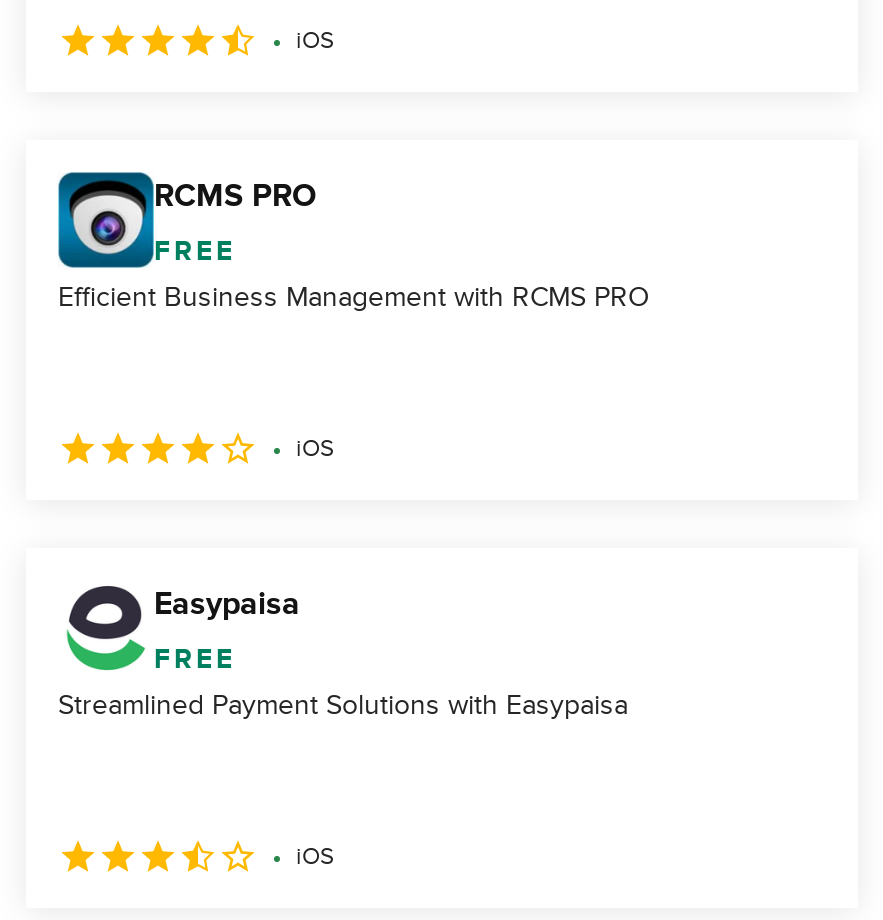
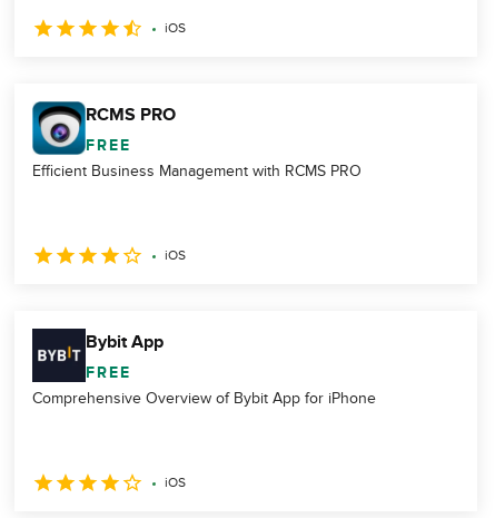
- [image]
- Easypaisa
+ [image]
+ Bybit App

- Streamlined Payment Solutions with Easypaisa
+ Comprehensive Overview of Bybit App for iPhone
